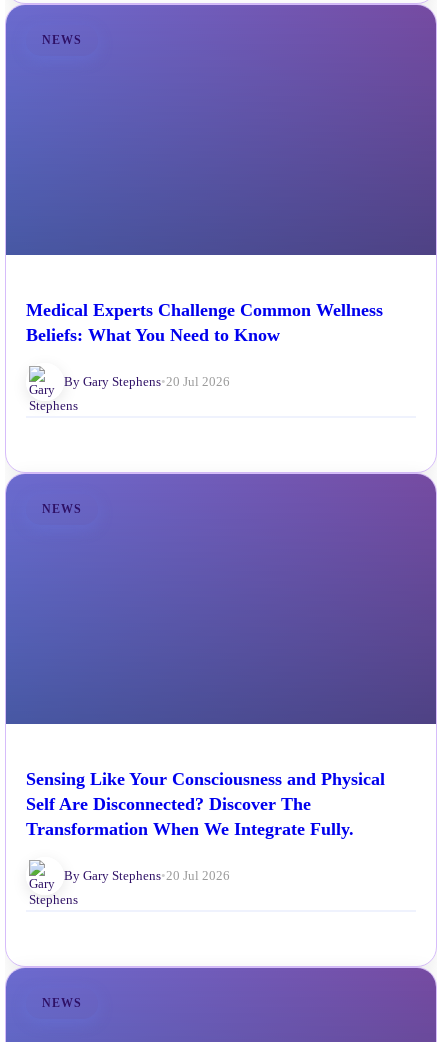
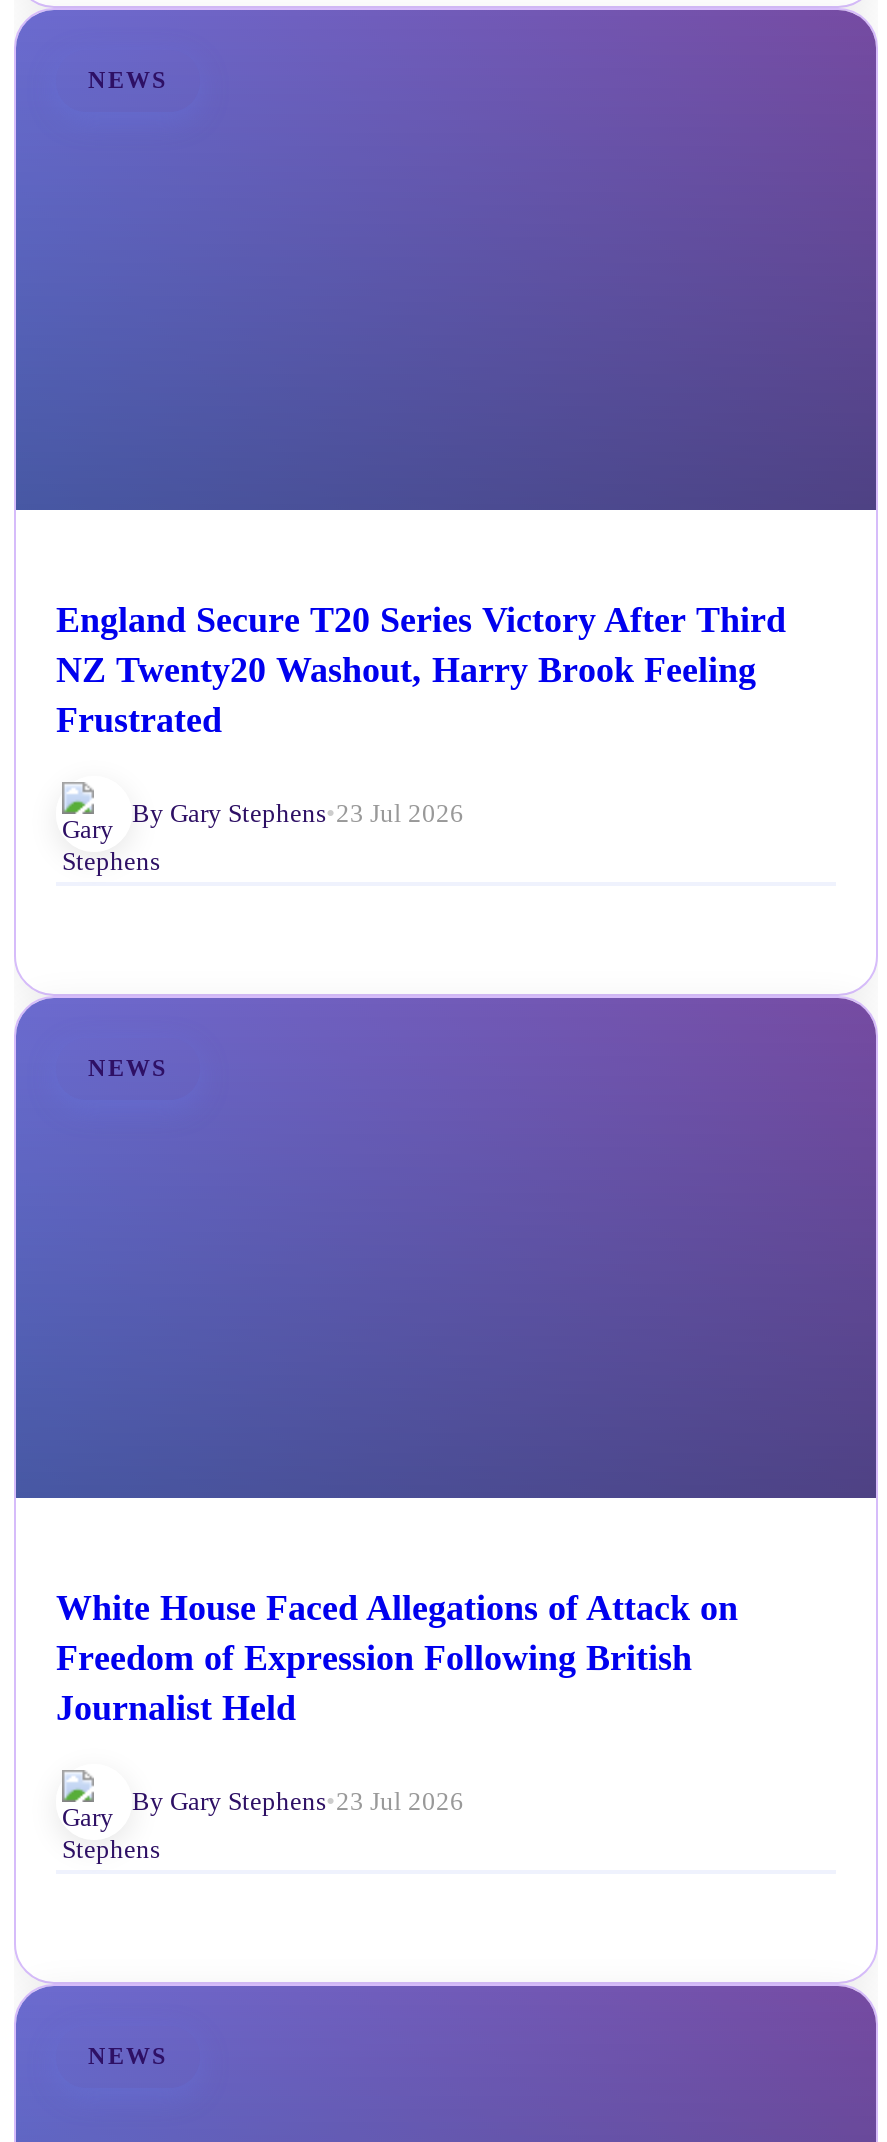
- Medical Experts Challenge Common Wellness
- Beliefs: What You Need to Know
+ England Secure T20 Series Victory After Third
+ NZ Twenty20 Washout, Harry Brook Feeling
+ Frustrated

- By Gary Stephens • 20 Jul 2026
+ By Gary Stephens • 23 Jul 2026

- Sensing Like Your Consciousness and Physical
- Self Are Disconnected? Discover The
- Transformation When We Integrate Fully.
+ White House Faced Allegations of Attack on
+ Freedom of Expression Following British
+ Journalist Held

- By Gary Stephens • 20 Jul 2026
+ By Gary Stephens • 23 Jul 2026
